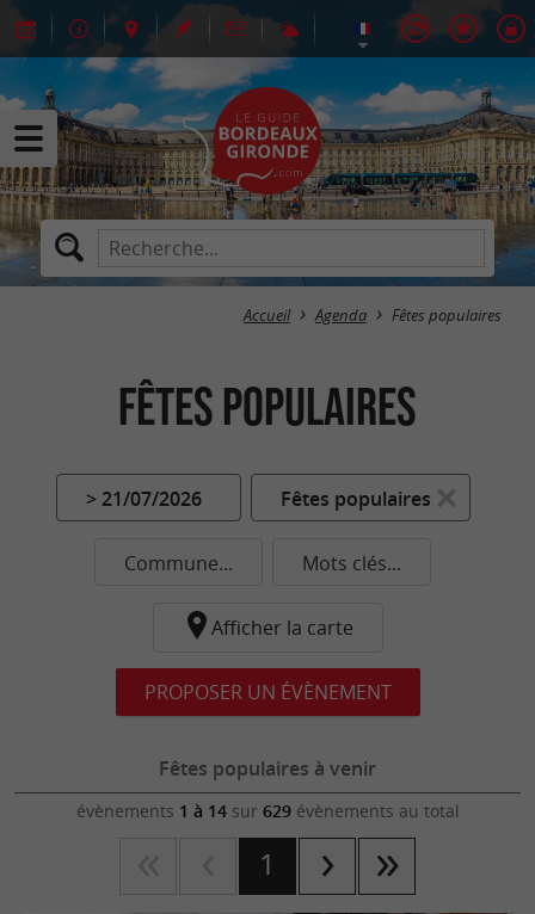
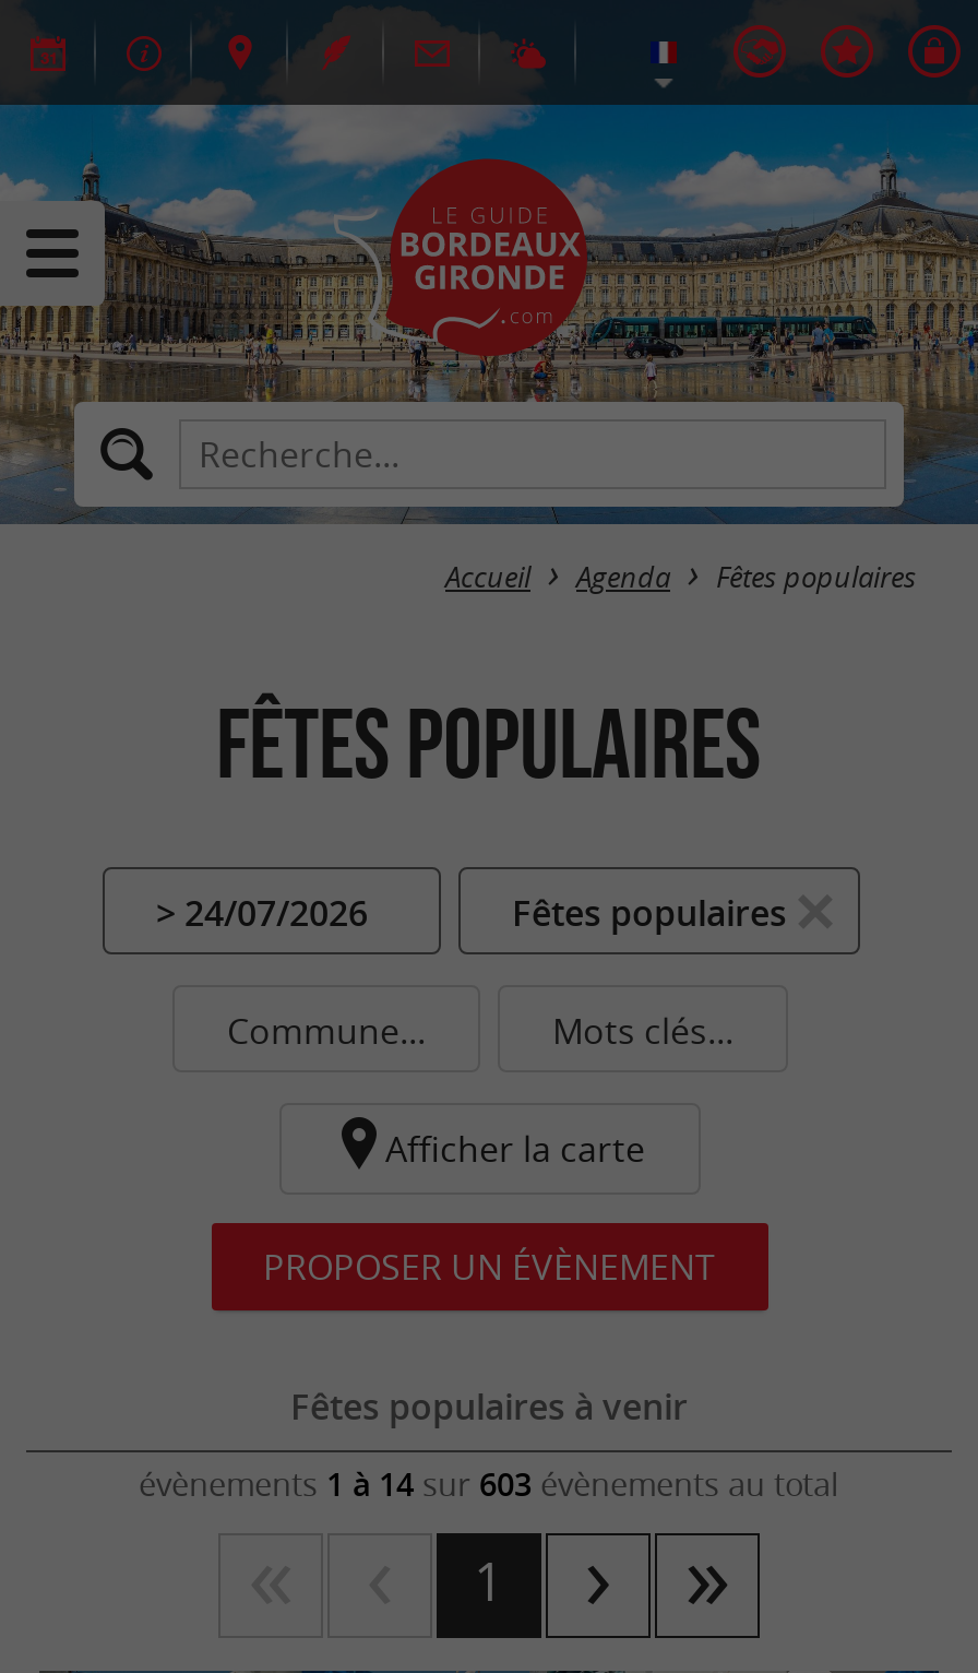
- > 21/07/2026
+ > 24/07/2026

- évènements 1 à 14 sur 629 évènements au total
+ évènements 1 à 14 sur 603 évènements au total
